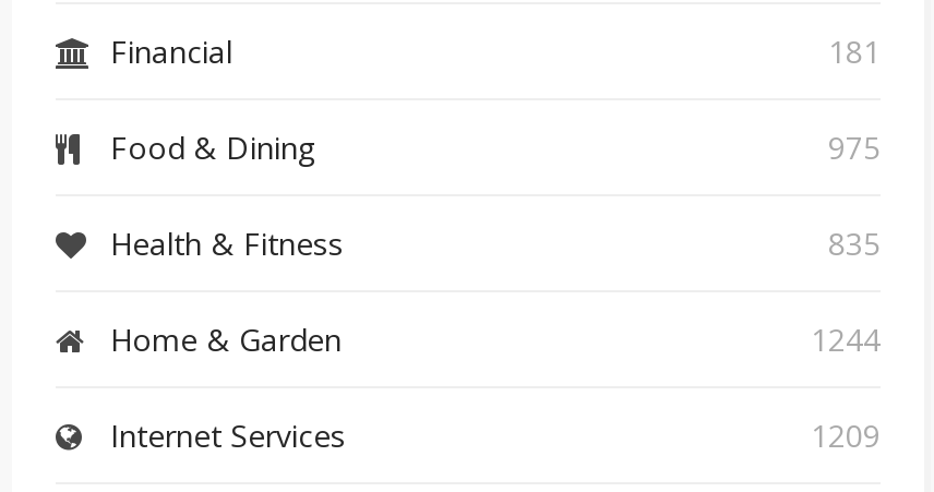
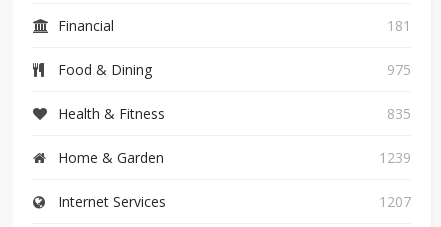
- 1244
+ 1239

- 1209
+ 1207
